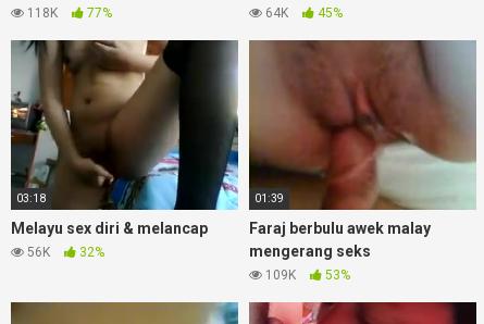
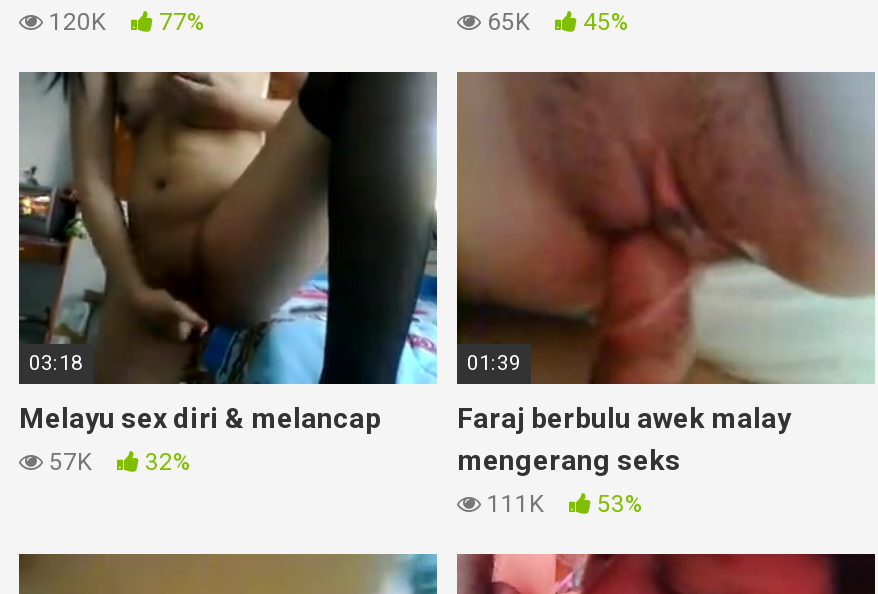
- 118K 77%
+ 120K 77%

- 64K 45%
+ 65K 45%

- 56K 32%
+ 57K 32%

- 109K 53%
+ 111K 53%
